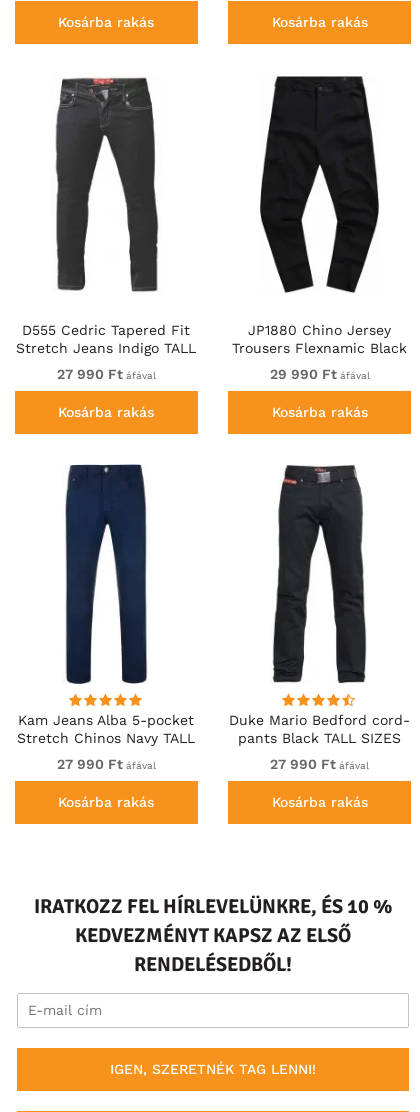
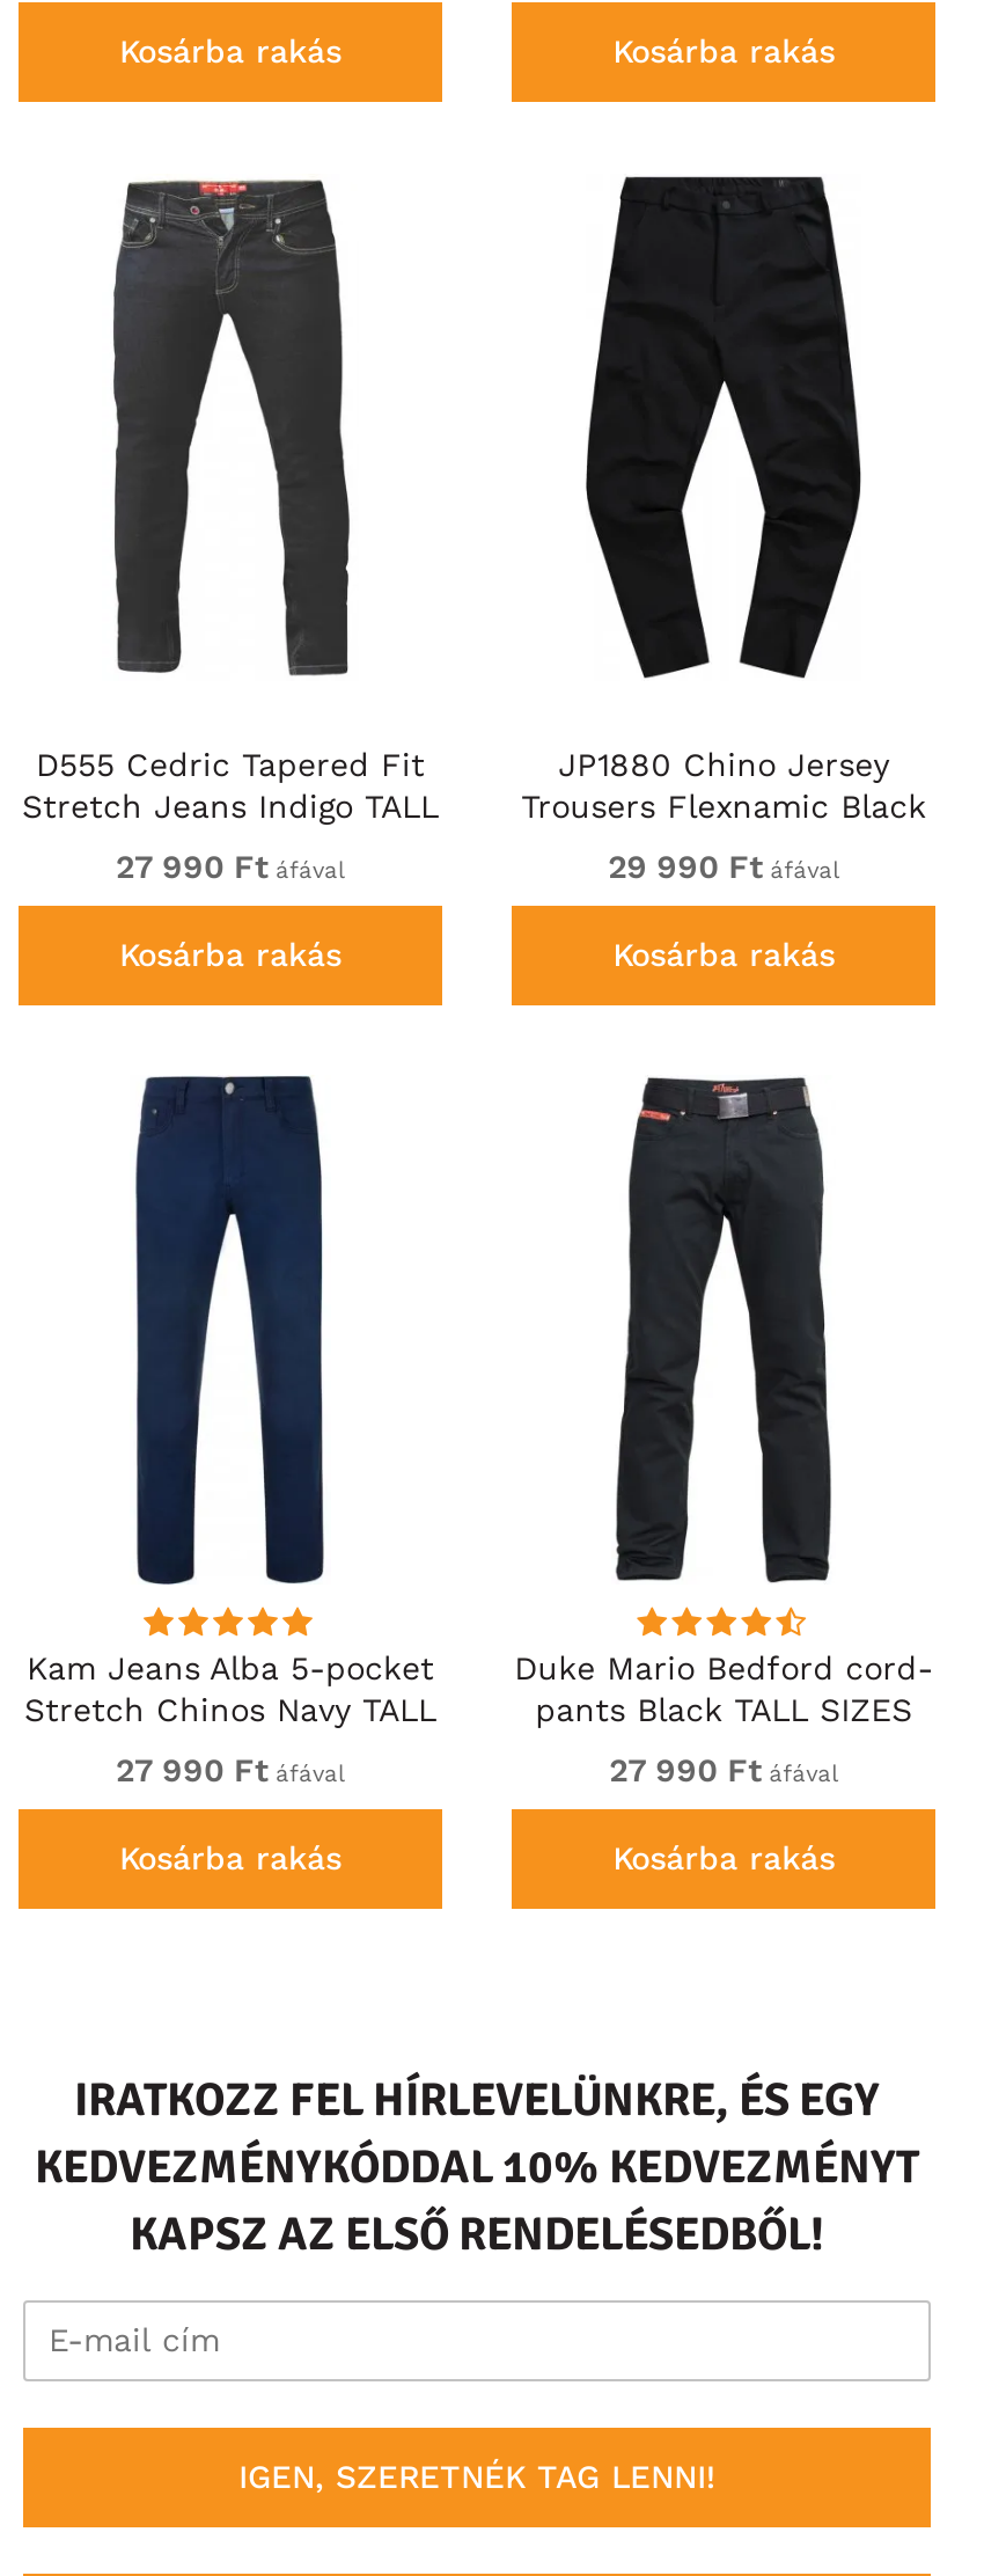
- IRATKOZZ FEL HÍRLEVELÜNKRE, ÉS 10 %
- KEDVEZMÉNYT KAPSZ AZ ELSŐ
- RENDELÉSEDBŐL!
+ IRATKOZZ FEL HÍRLEVELÜNKRE, ÉS EGY
+ KEDVEZMÉNYKÓDDAL 10% KEDVEZMÉNYT
+ KAPSZ AZ ELSŐ RENDELÉSEDBŐL!
